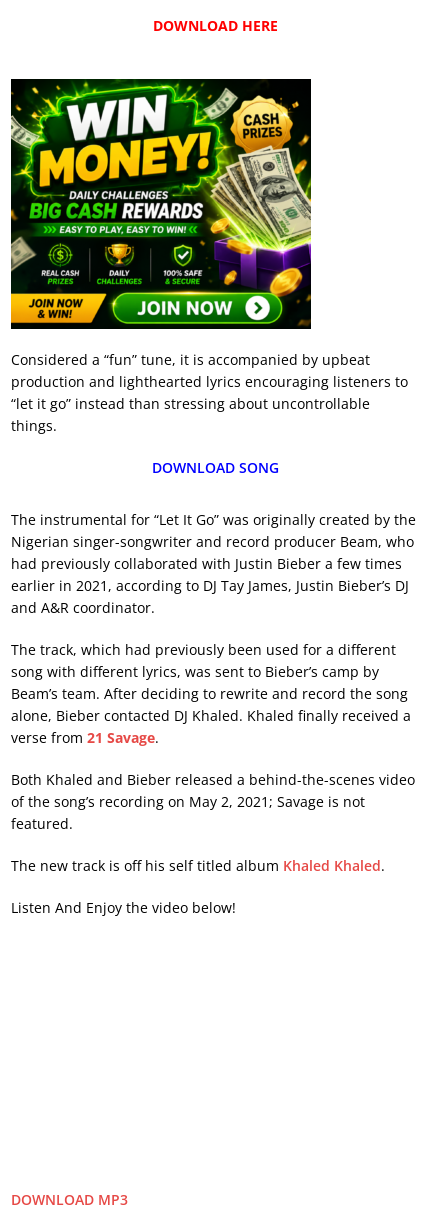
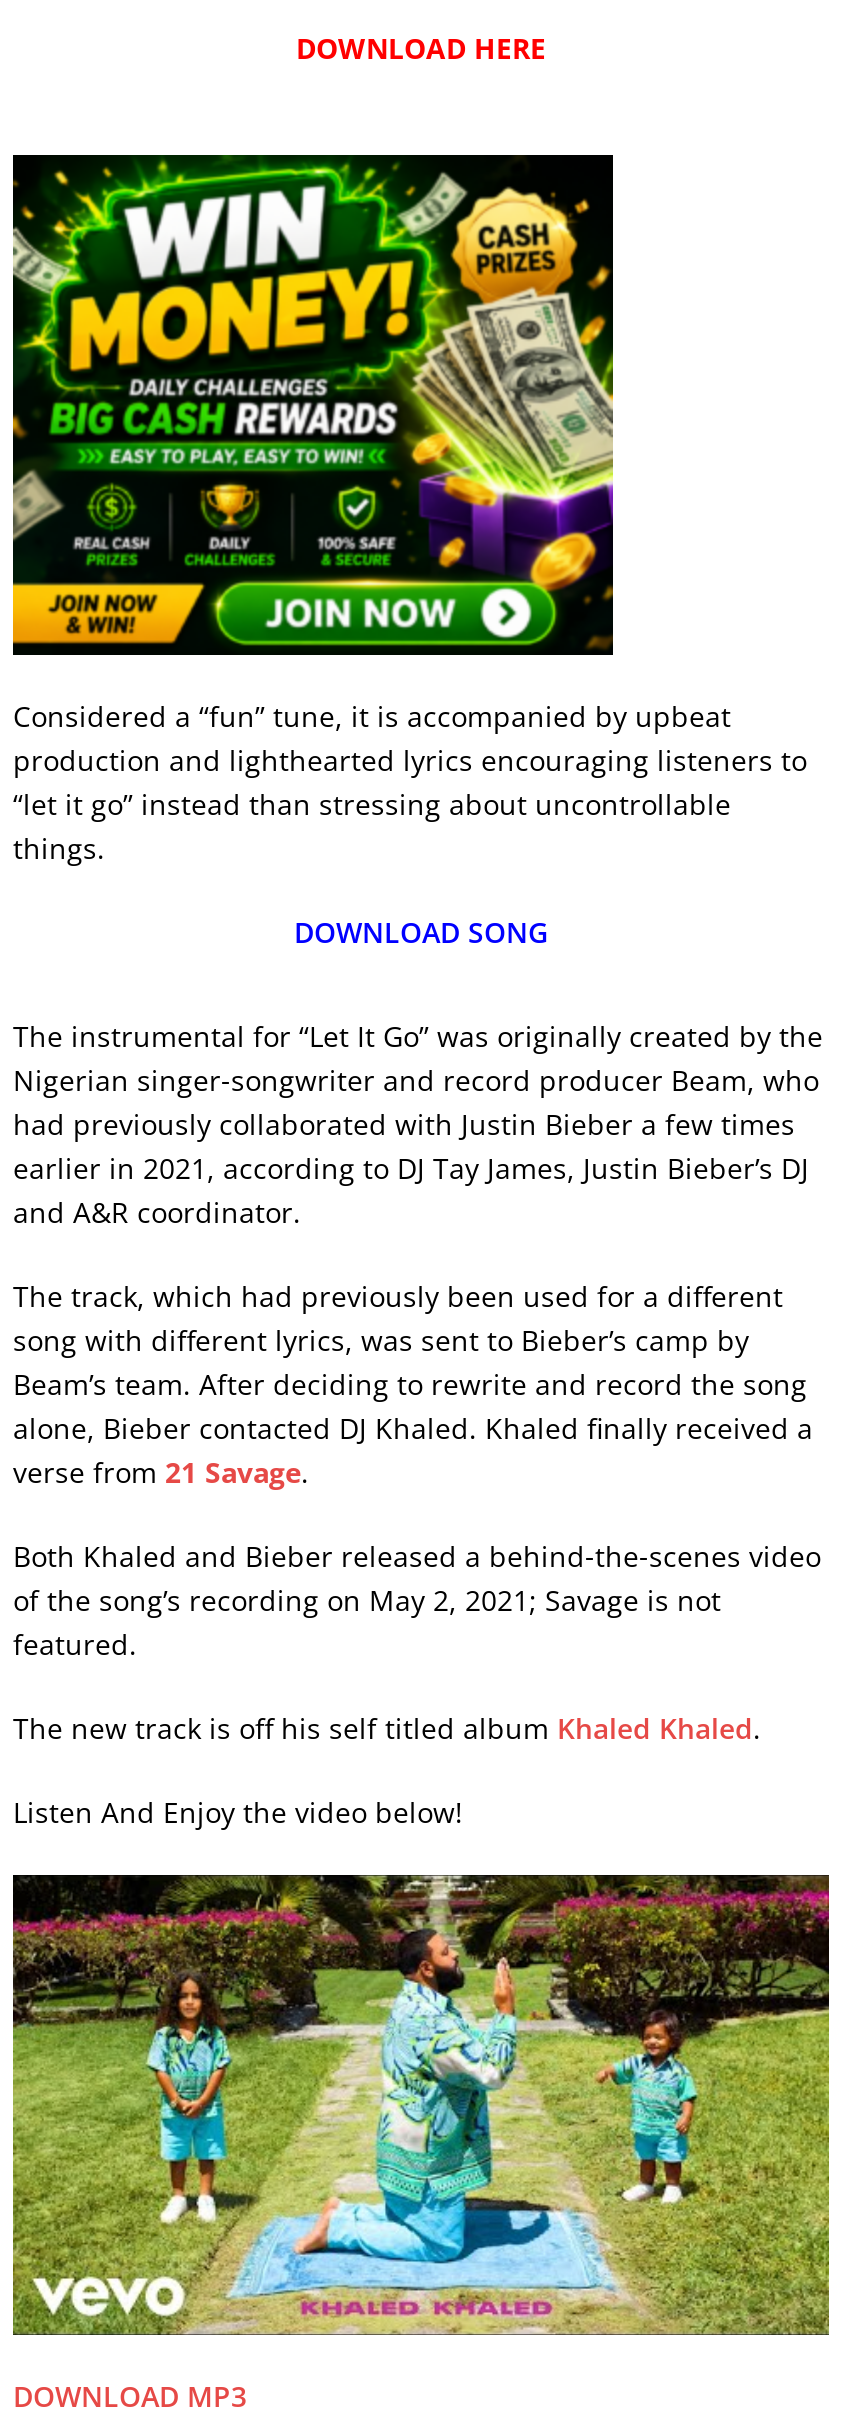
+ [image]
